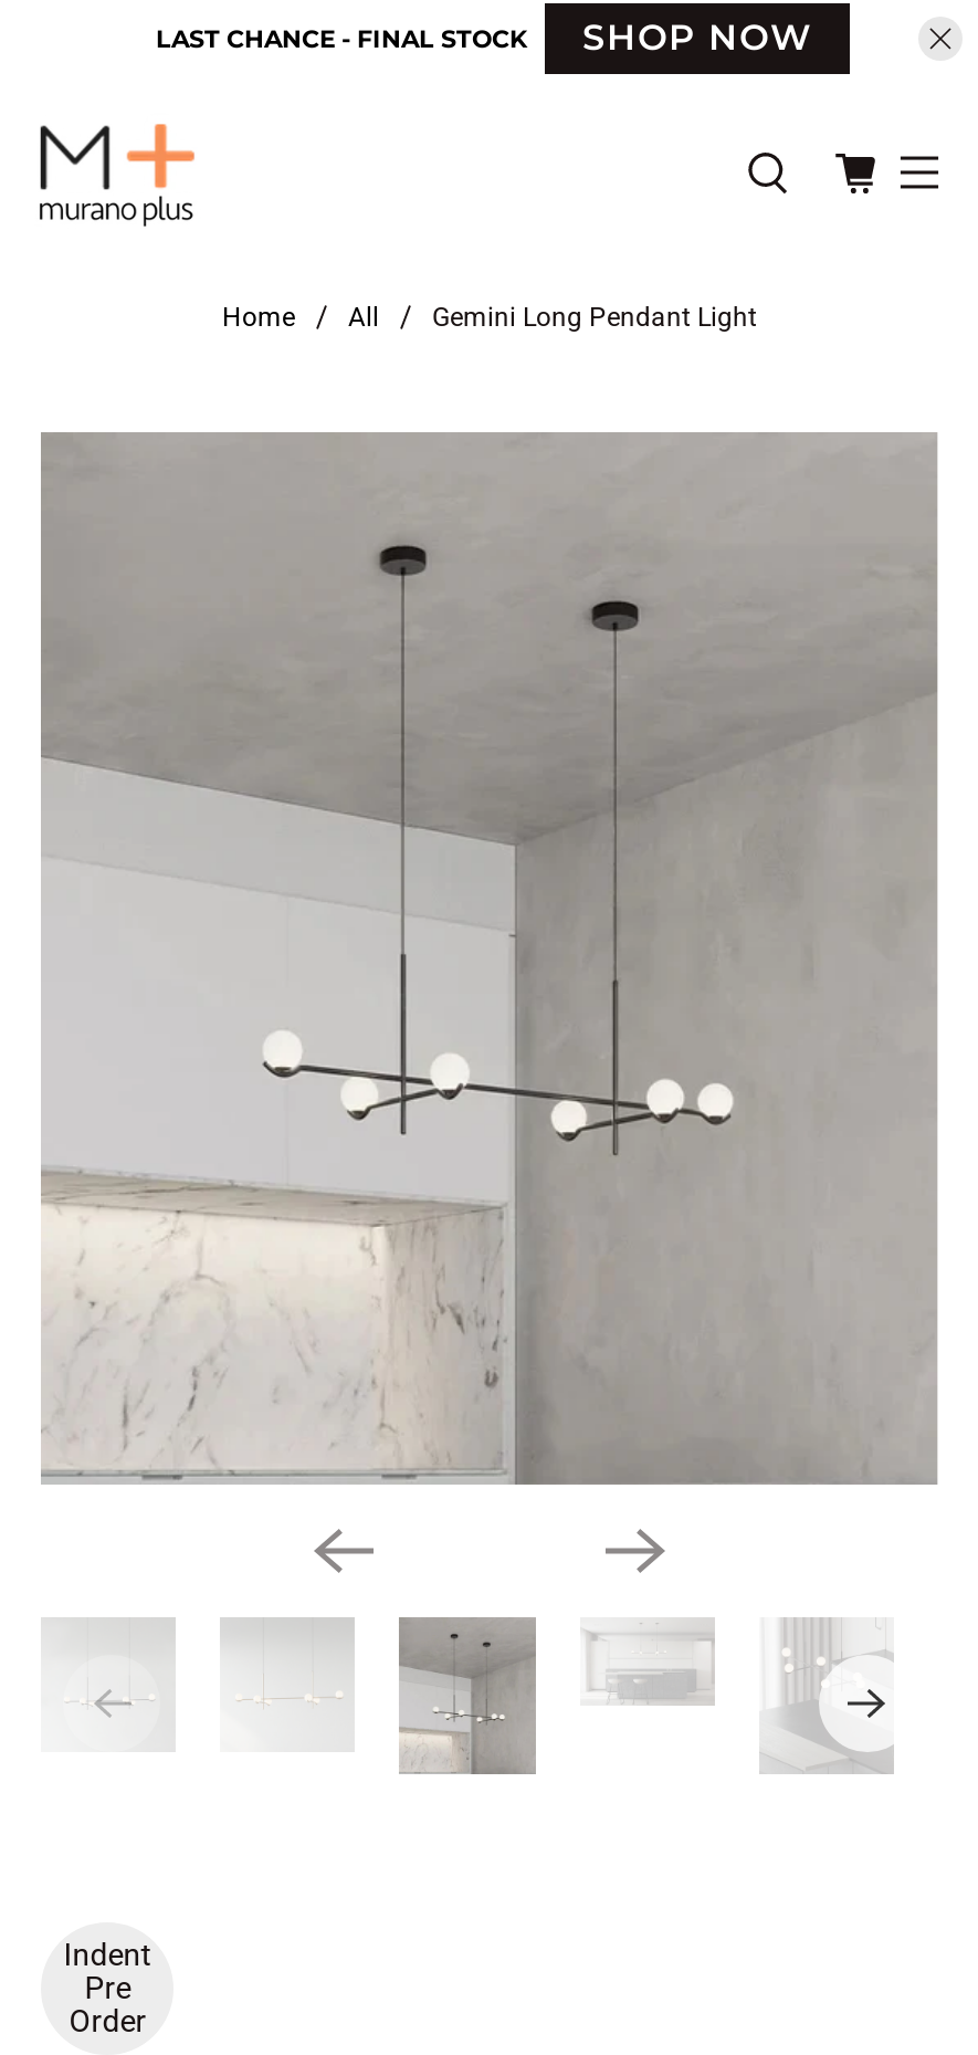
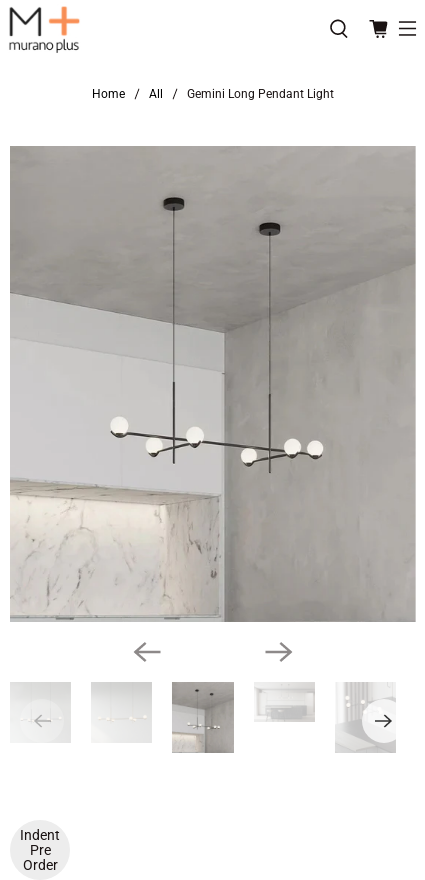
- LAST CHANCE - FINAL STOCK
- SHOP NOW
